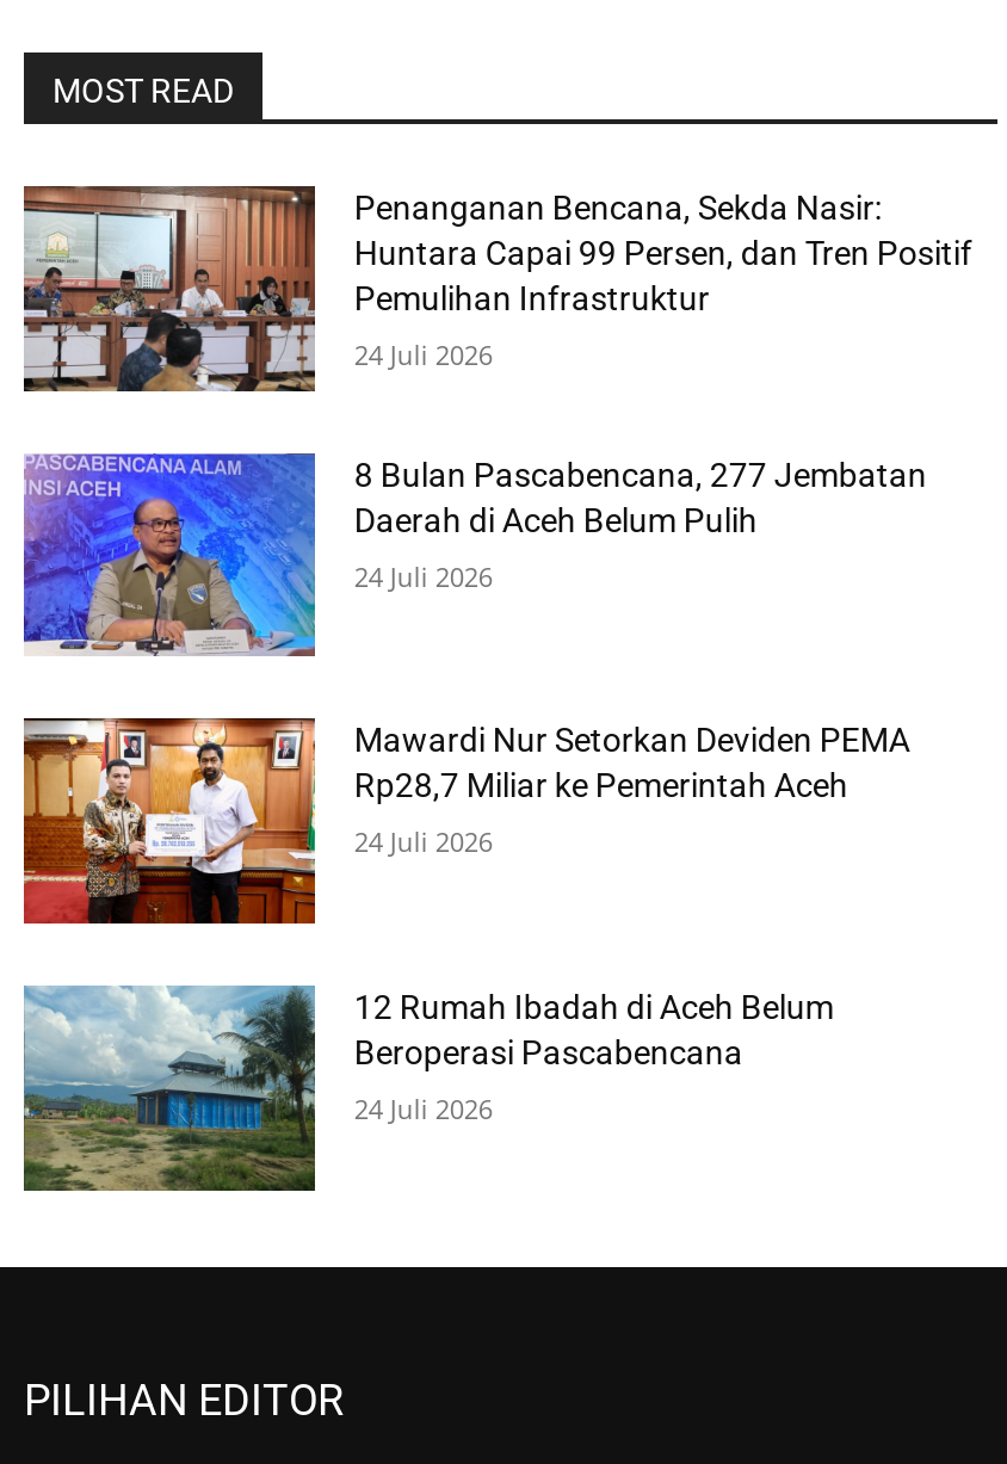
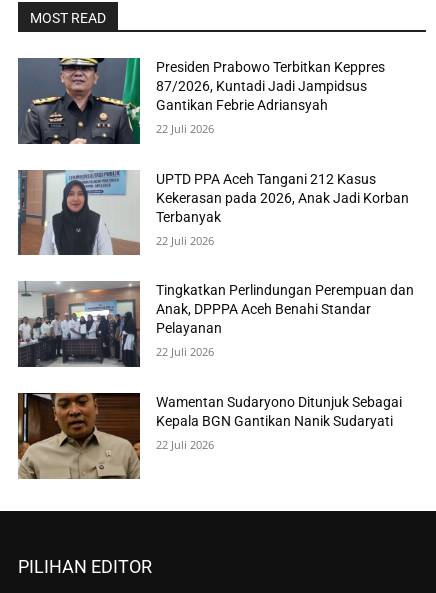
- [image]
- Penanganan Bencana, Sekda Nasir:
- Huntara Capai 99 Persen, dan Tren Positif
- Pemulihan Infrastruktur
+ [image]
+ Presiden Prabowo Terbitkan Keppres
+ 87/2026, Kuntadi Jadi Jampidsus
+ Gantikan Febrie Adriansyah

- 24 Juli 2026
+ 22 Juli 2026

- [image]
- 8 Bulan Pascabencana, 277 Jembatan
- Daerah di Aceh Belum Pulih
+ [image]
+ UPTD PPA Aceh Tangani 212 Kasus
+ Kekerasan pada 2026, Anak Jadi Korban
+ Terbanyak

- 24 Juli 2026
+ 22 Juli 2026

- [image]
- Mawardi Nur Setorkan Deviden PEMA
- Rp28,7 Miliar ke Pemerintah Aceh
+ [image]
+ Tingkatkan Perlindungan Perempuan dan
+ Anak, DPPPA Aceh Benahi Standar
+ Pelayanan

- 24 Juli 2026
+ 22 Juli 2026

- [image]
- 12 Rumah Ibadah di Aceh Belum
- Beroperasi Pascabencana
+ [image]
+ Wamentan Sudaryono Ditunjuk Sebagai
+ Kepala BGN Gantikan Nanik Sudaryati

- 24 Juli 2026
+ 22 Juli 2026
